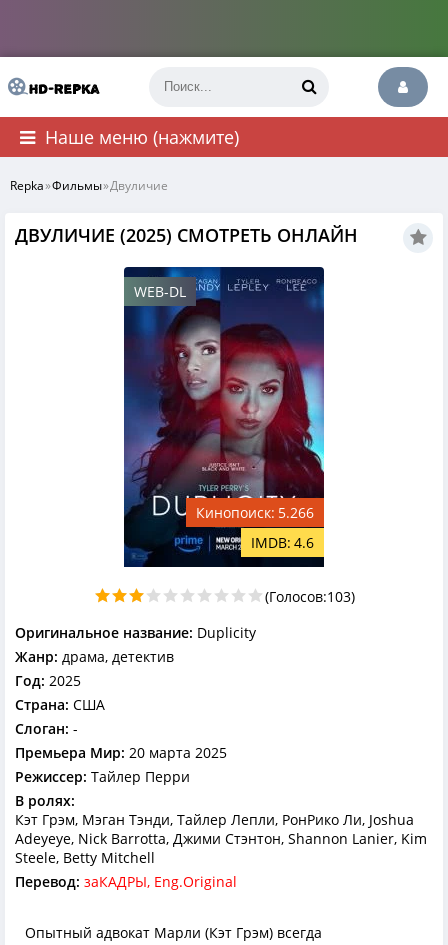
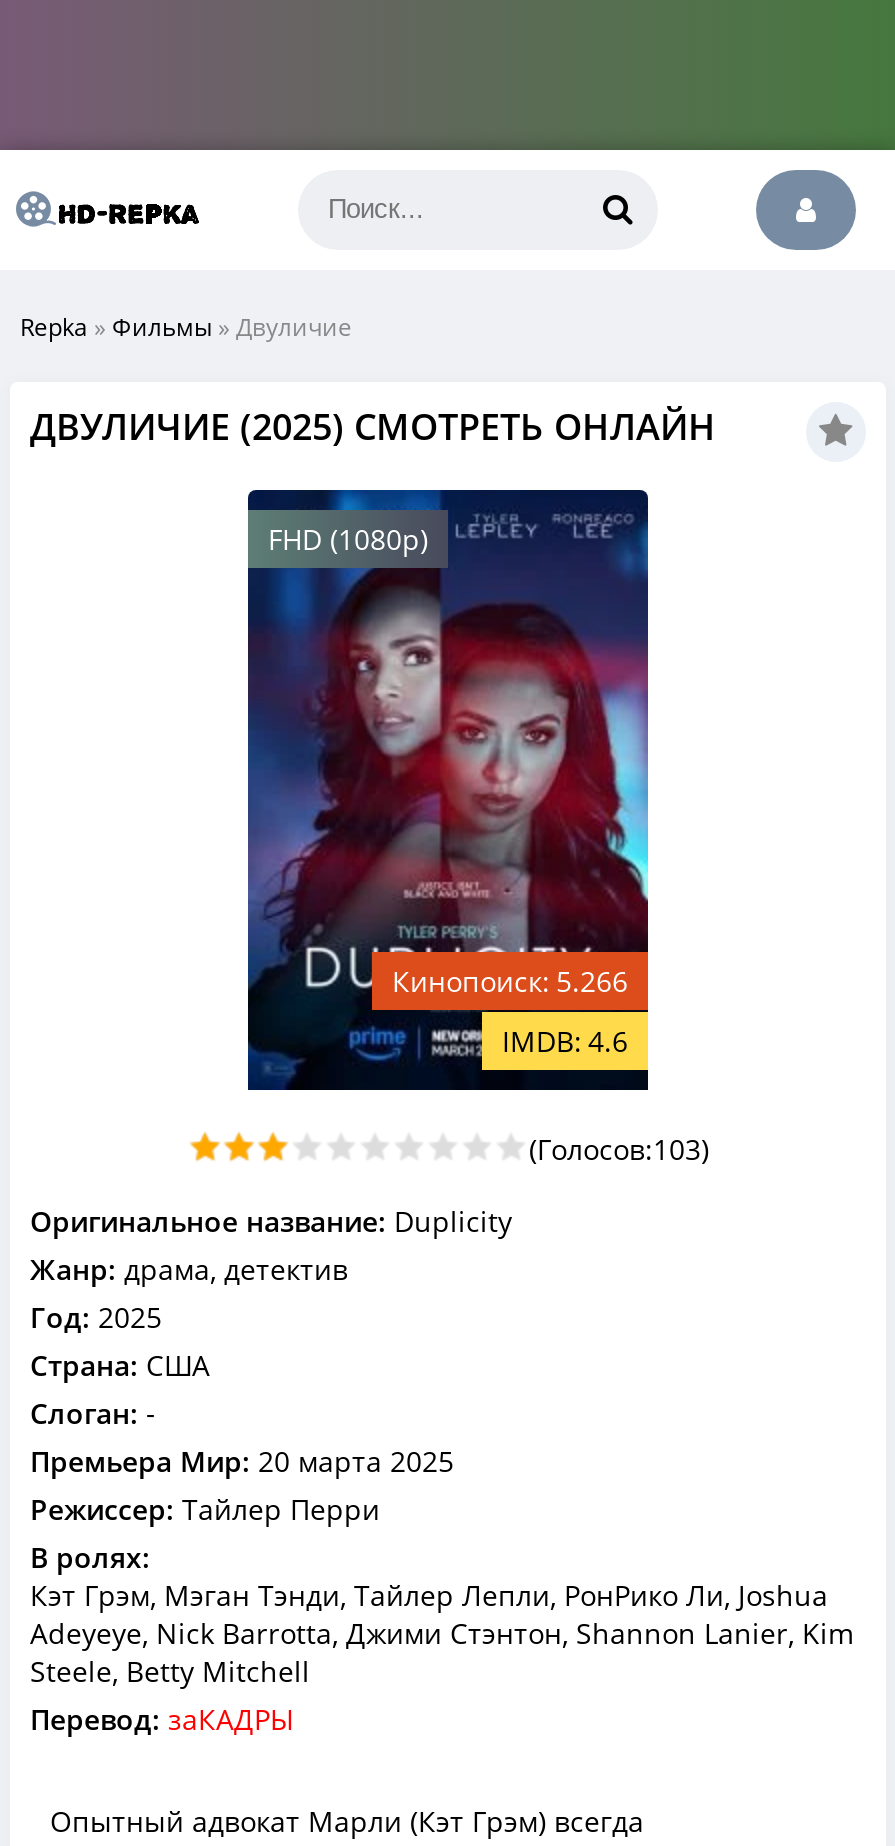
- Наше меню (нажмите)

- WEB-DL
+ FHD (1080p)

- Перевод: заКАДРЫ, Eng.Original
+ Перевод: заКАДРЫ
